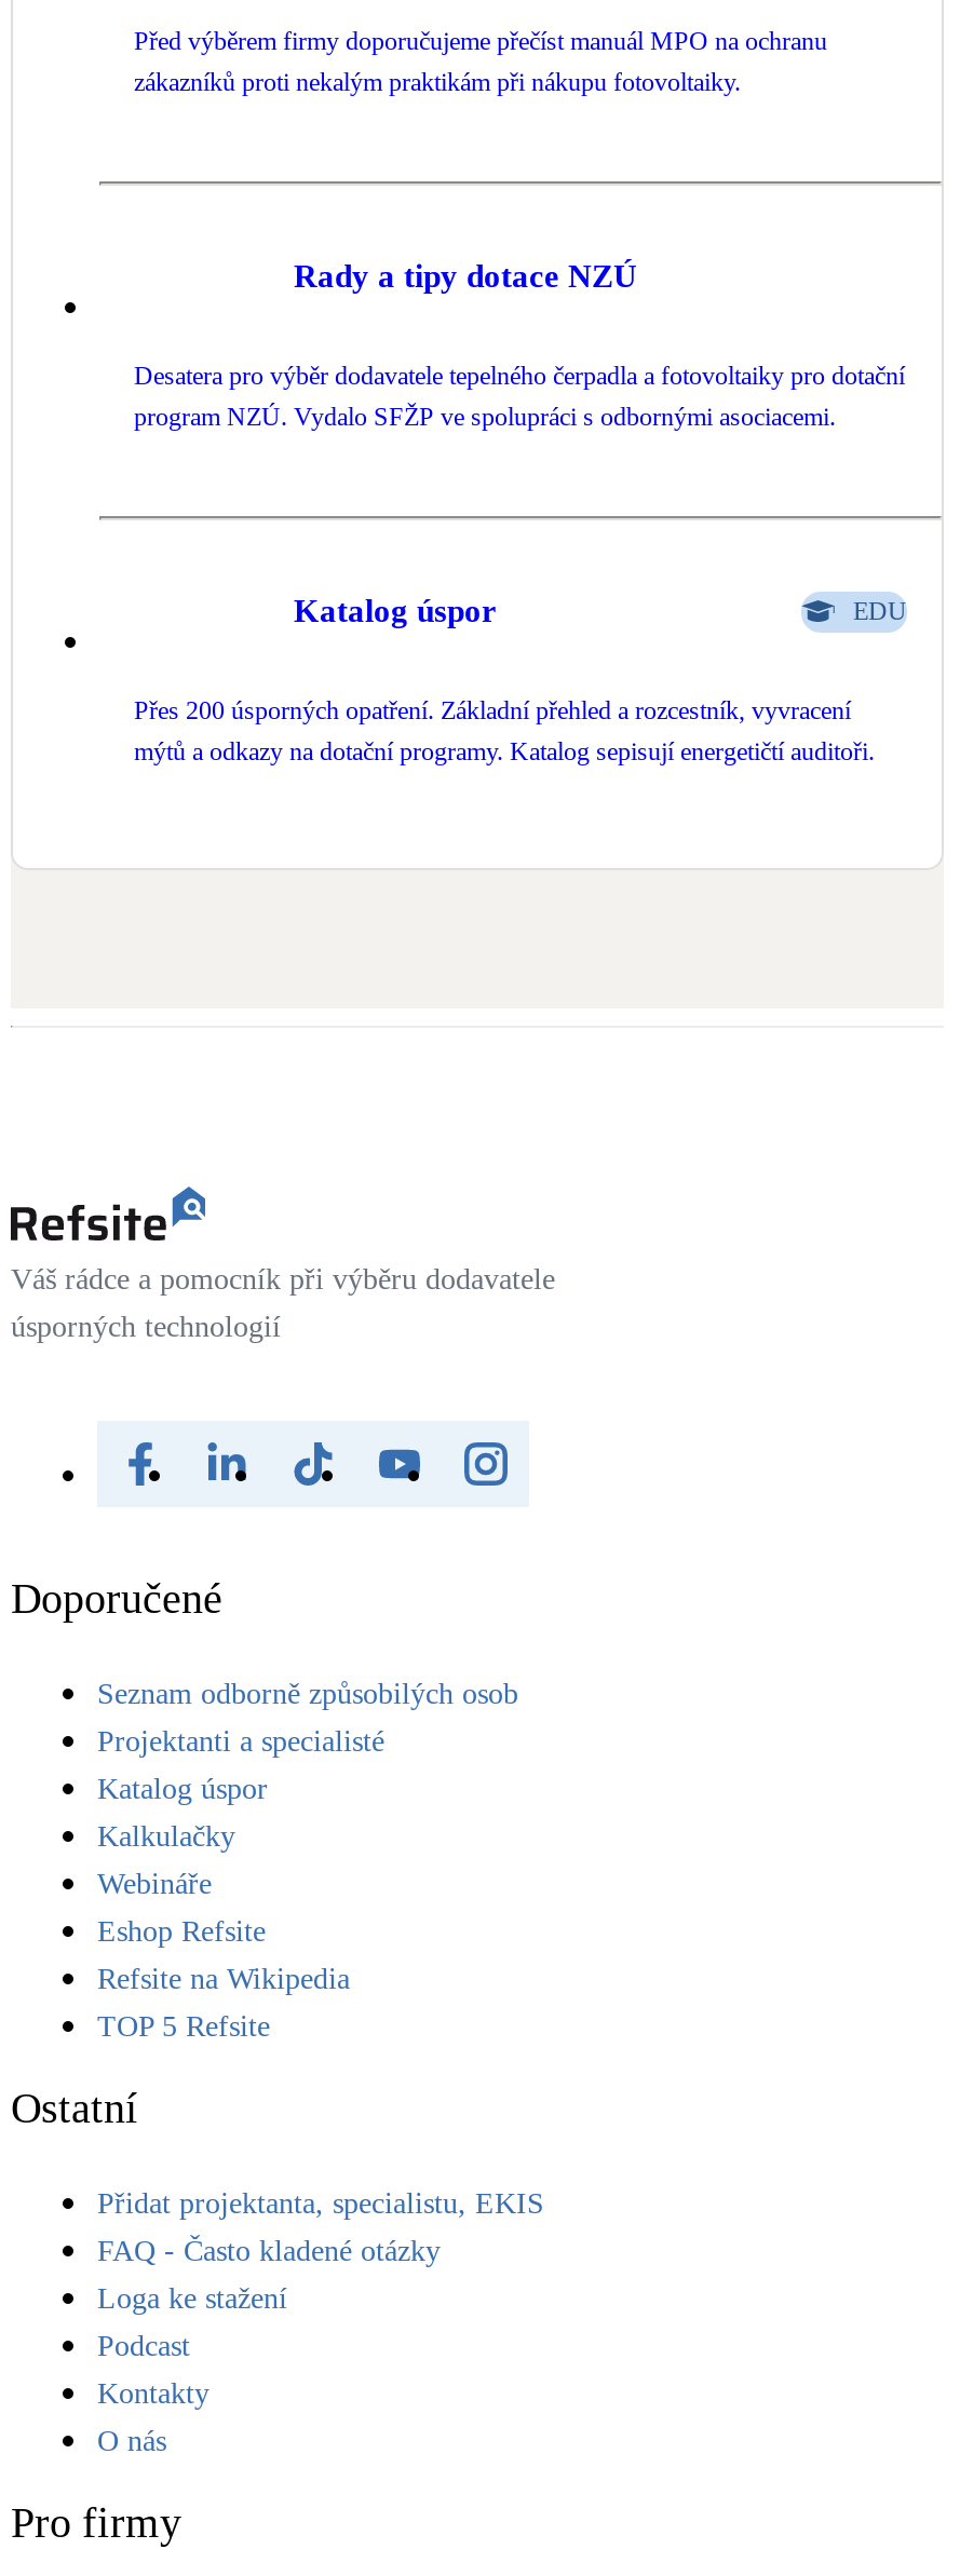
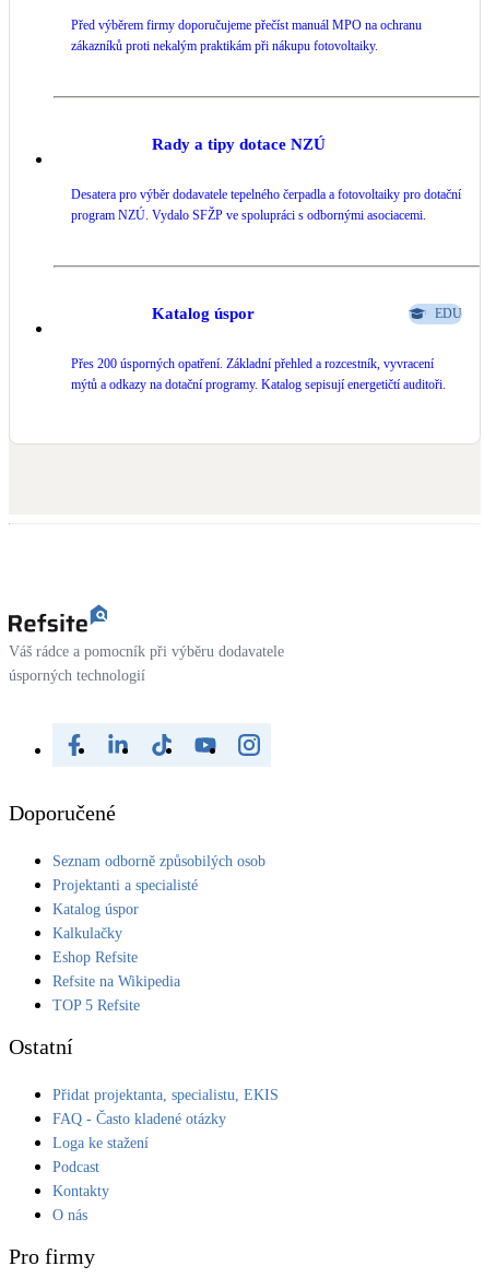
- Webináře
